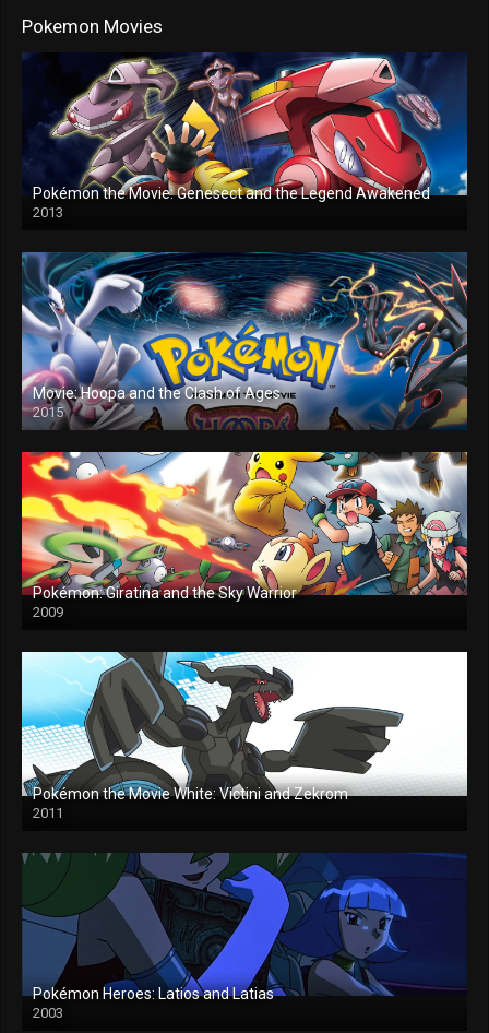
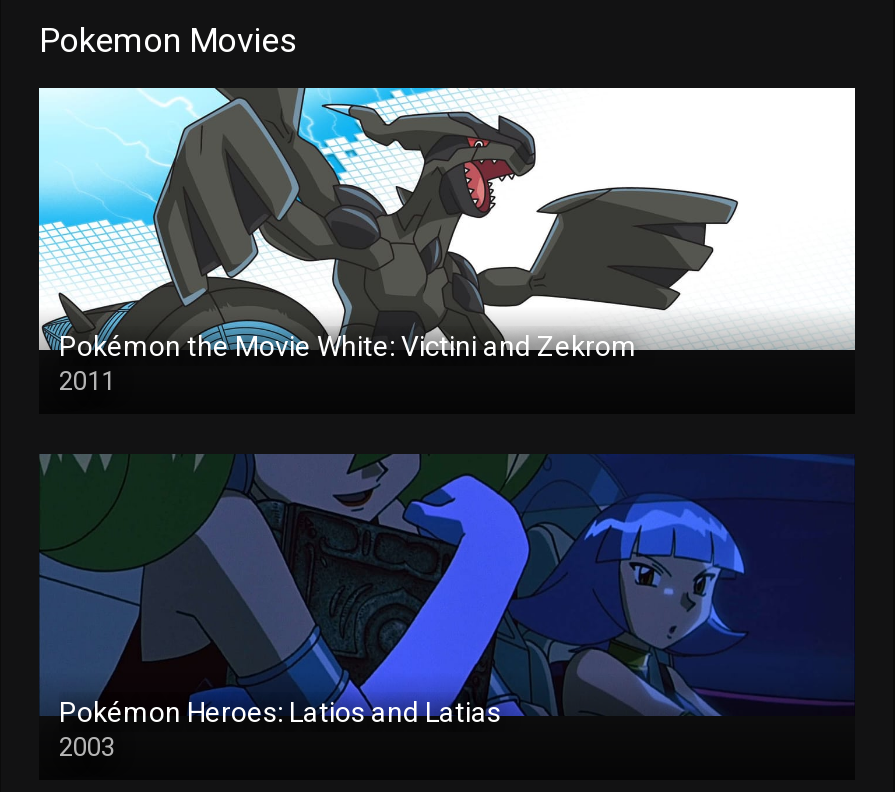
- [image]
- Pokémon the Movie: Genesect and the Legend Awakened
- 2013

- [image]
- Movie: Hoopa and the Clash of Ages
- 2015

- [image]
- Pokémon: Giratina and the Sky Warrior
- 2009
